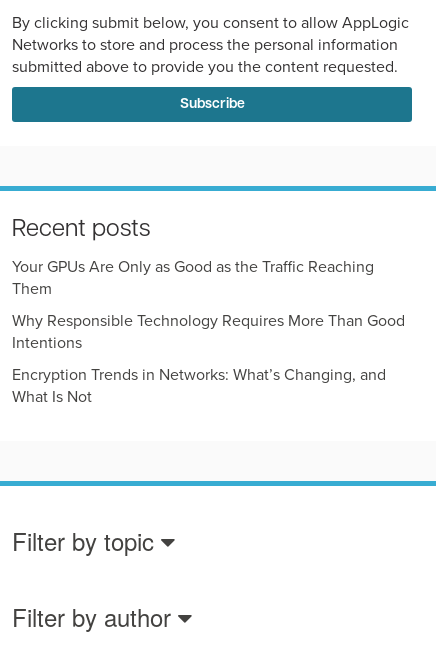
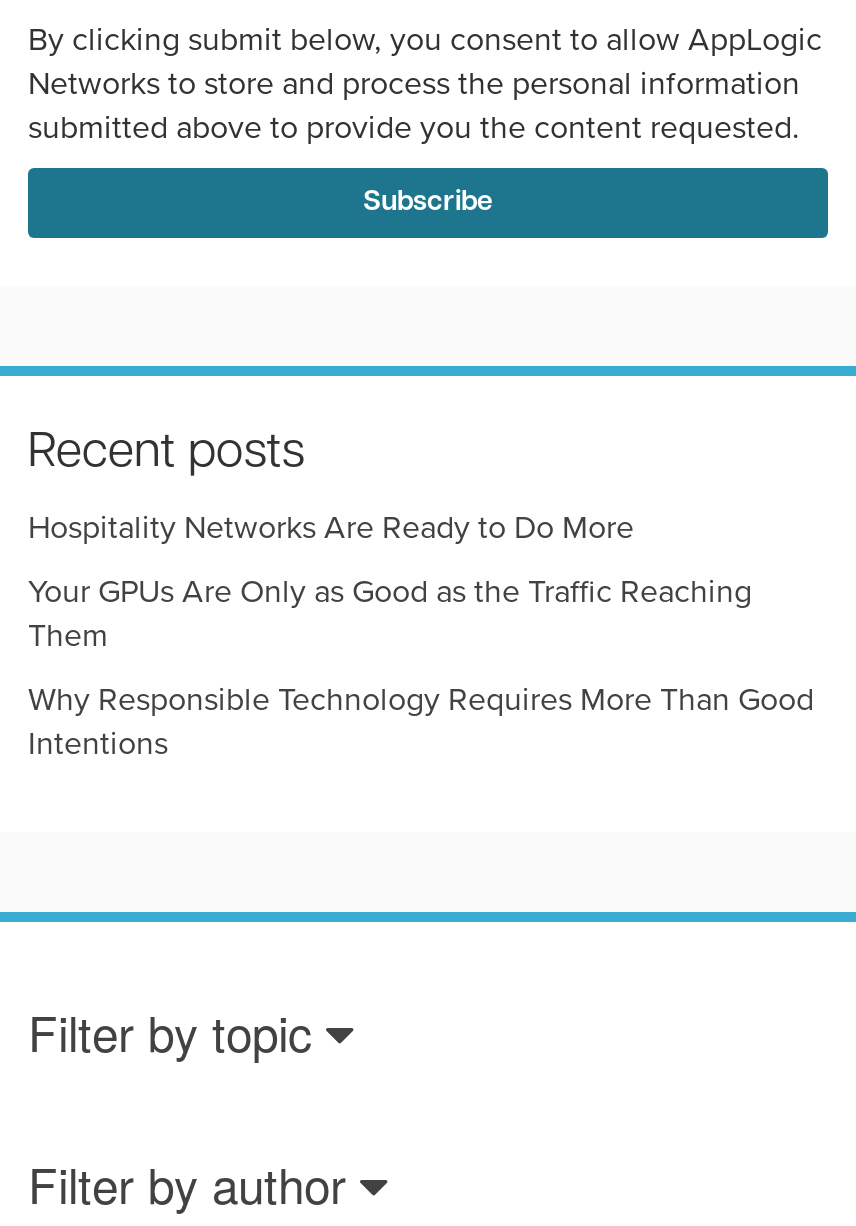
+ Hospitality Networks Are Ready to Do More

moved down: Your GPUs Are Only as Good as the Traffic Reaching | Them | Why Responsible Technology Requires More Than Good | Intentions

- Encryption Trends in Networks: What’s Changing, and
- What Is Not
